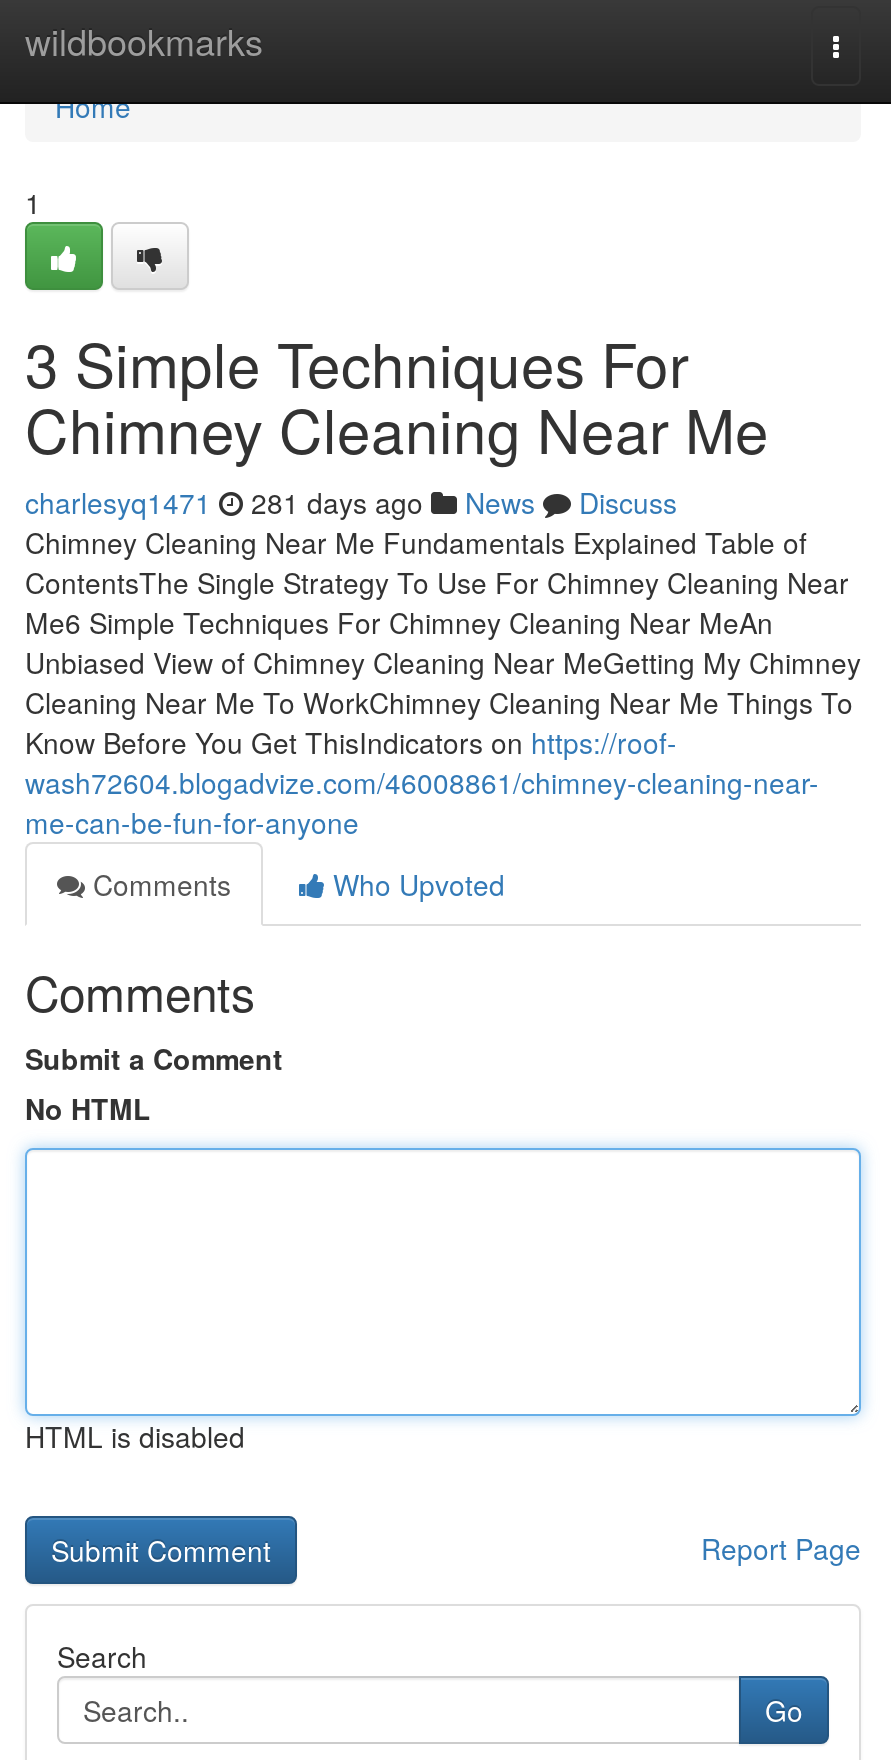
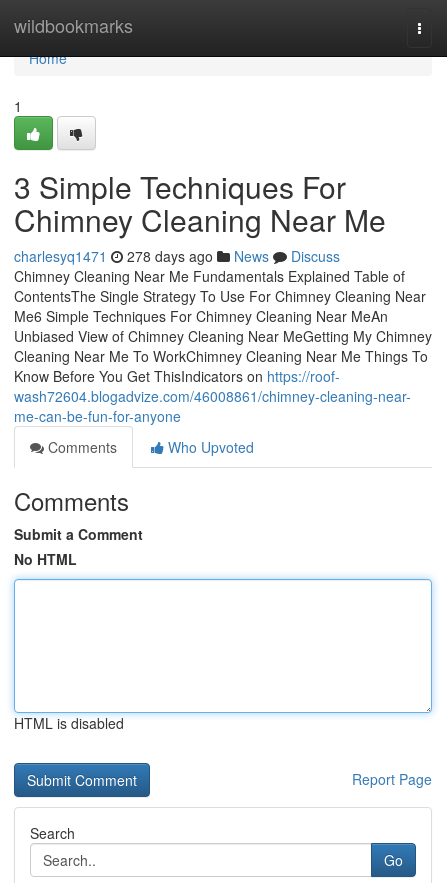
- charlesyq1471 281 days ago News Discuss
+ charlesyq1471 278 days ago News Discuss
